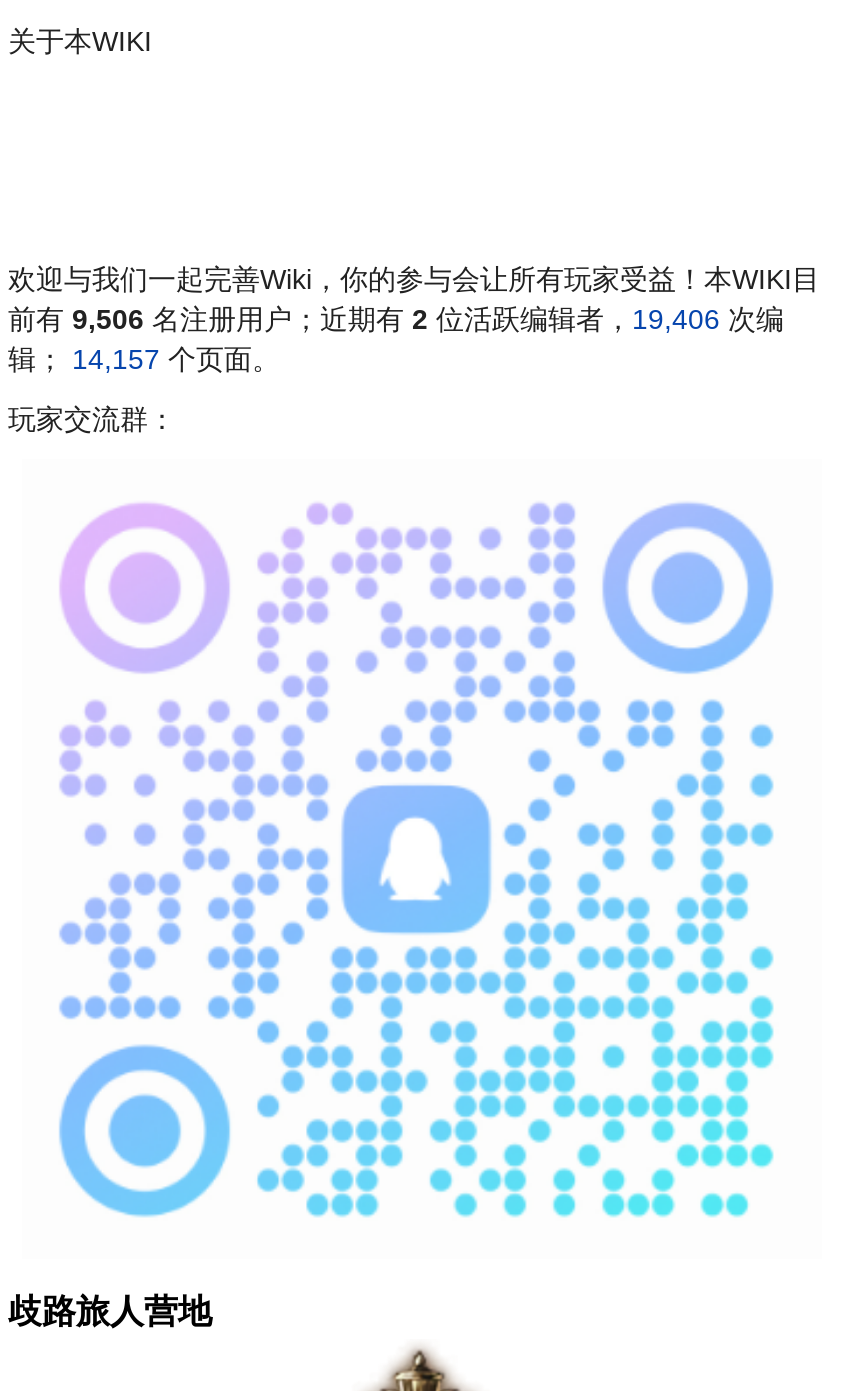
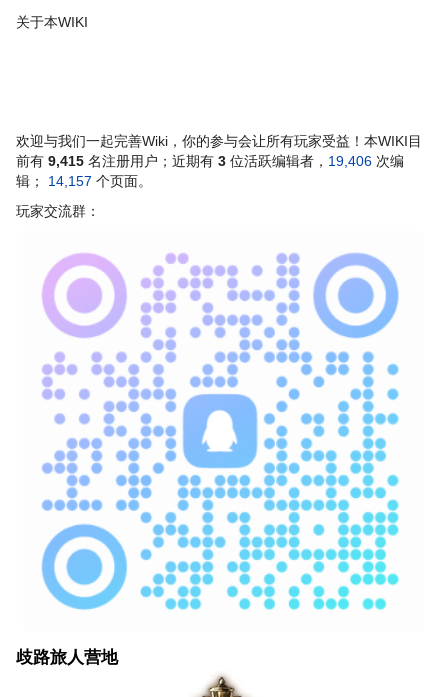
- 前有9,506名注册用户；近期有2位活跃编辑者，19,406次编
+ 前有9,415名注册用户；近期有3位活跃编辑者，19,406次编
